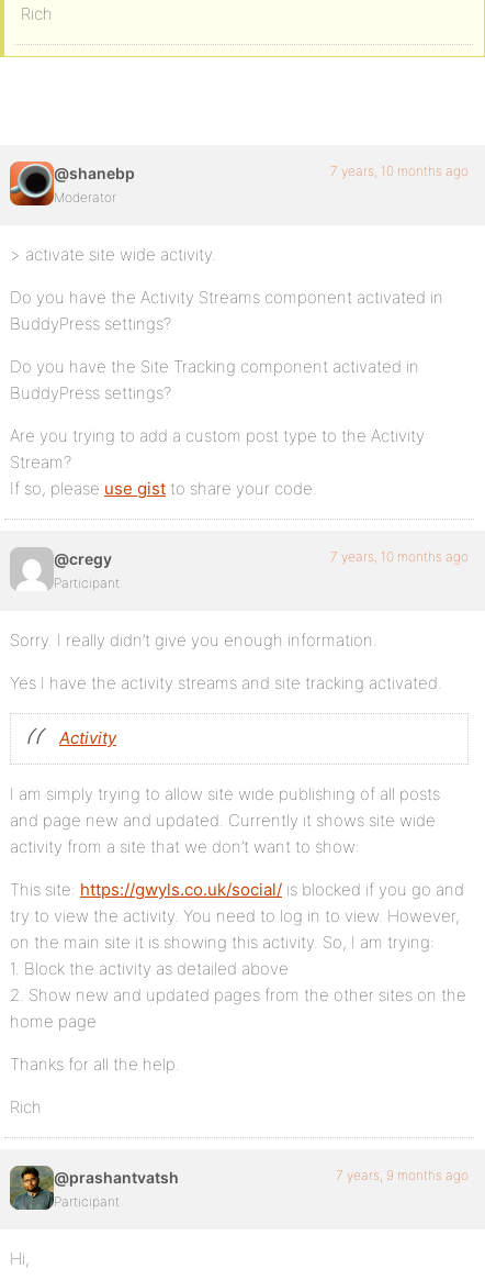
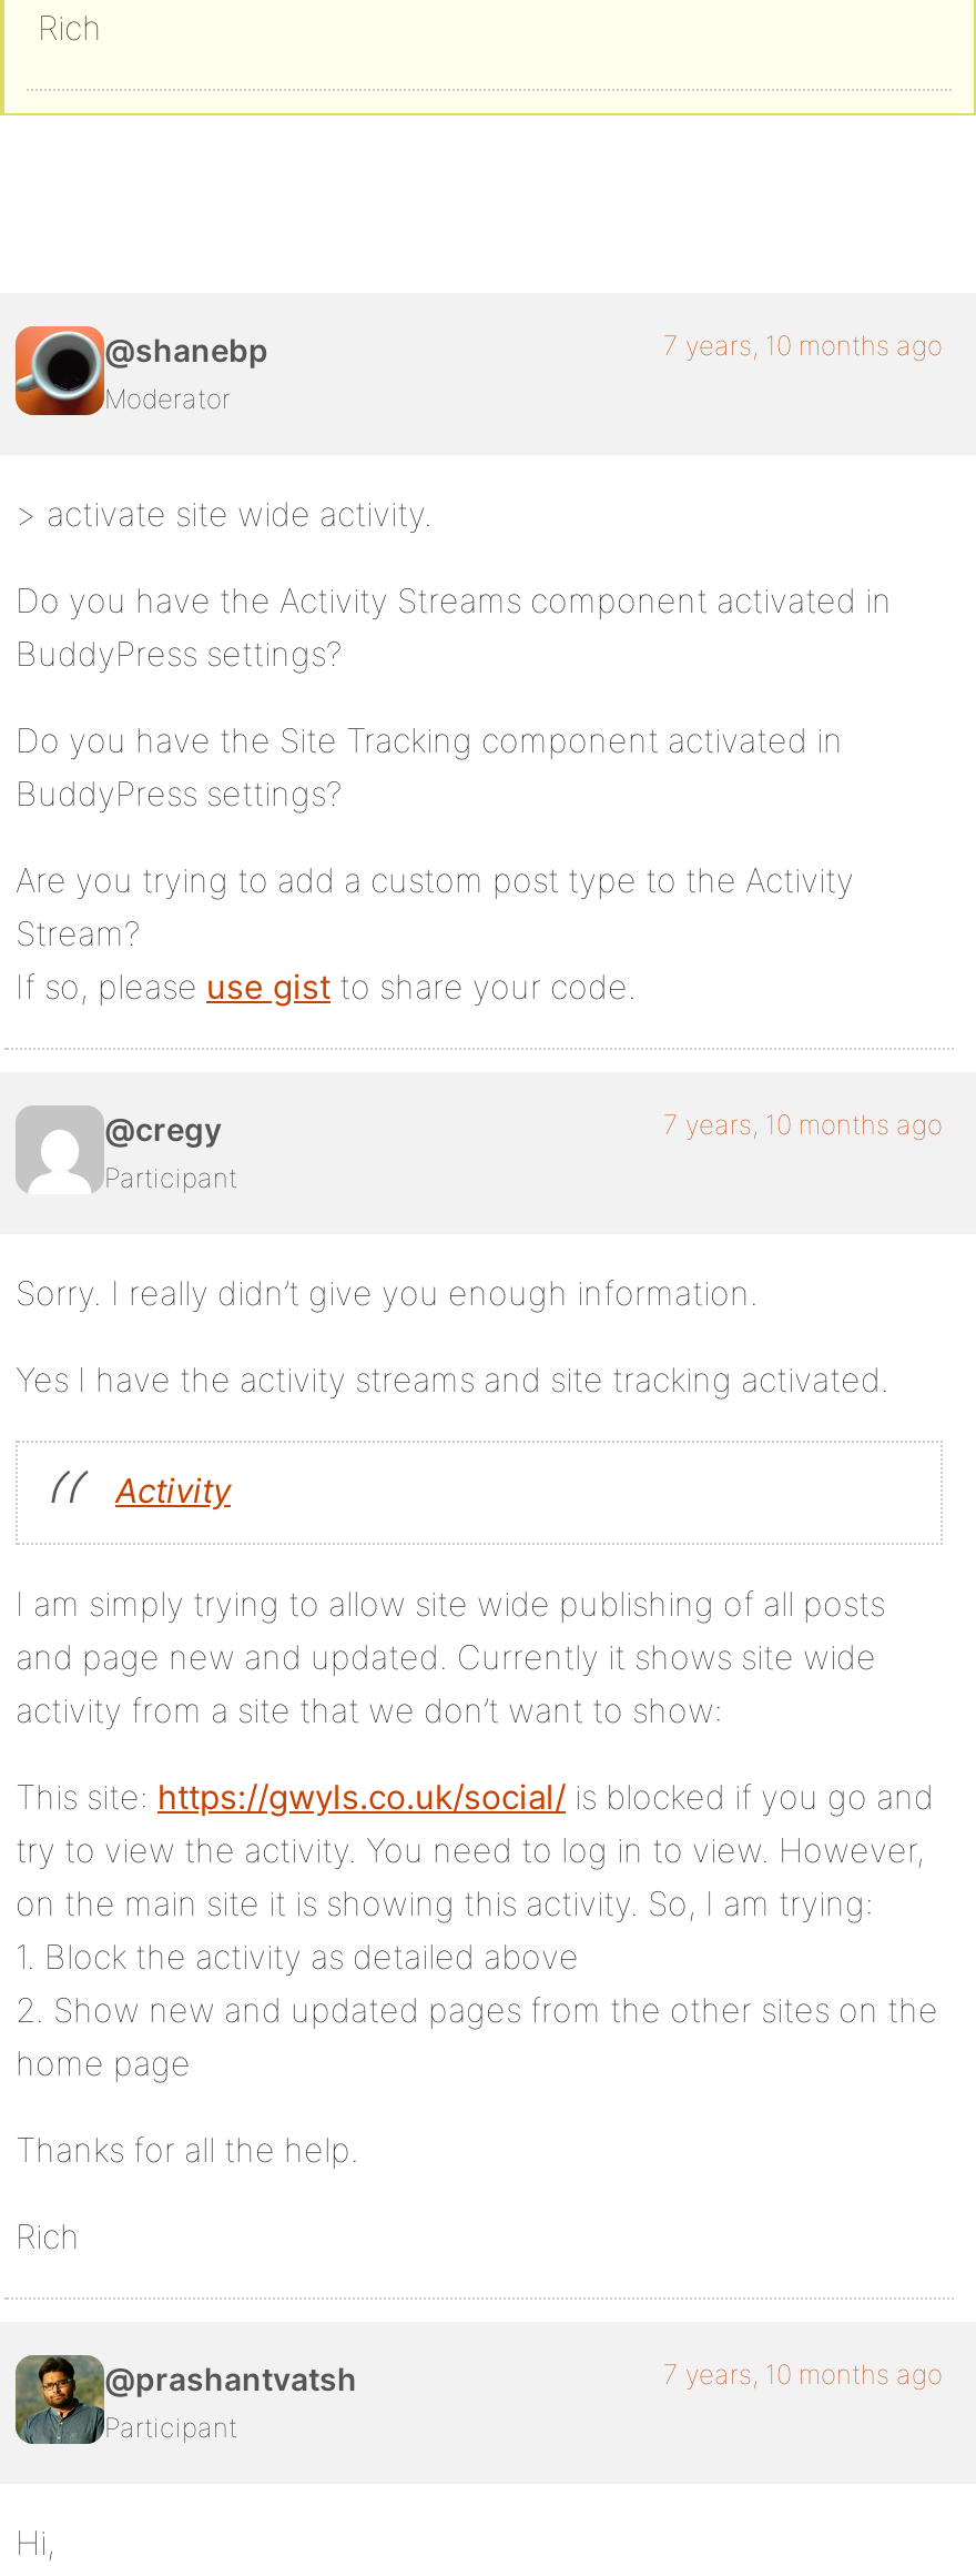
- 7 years, 9 months ago
+ 7 years, 10 months ago
